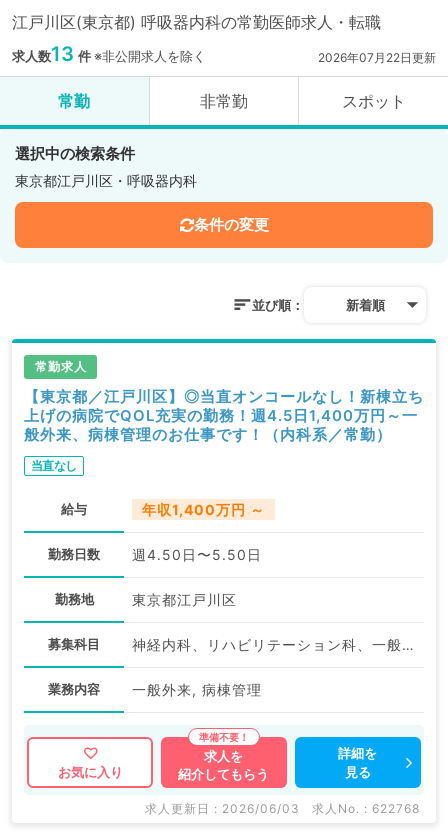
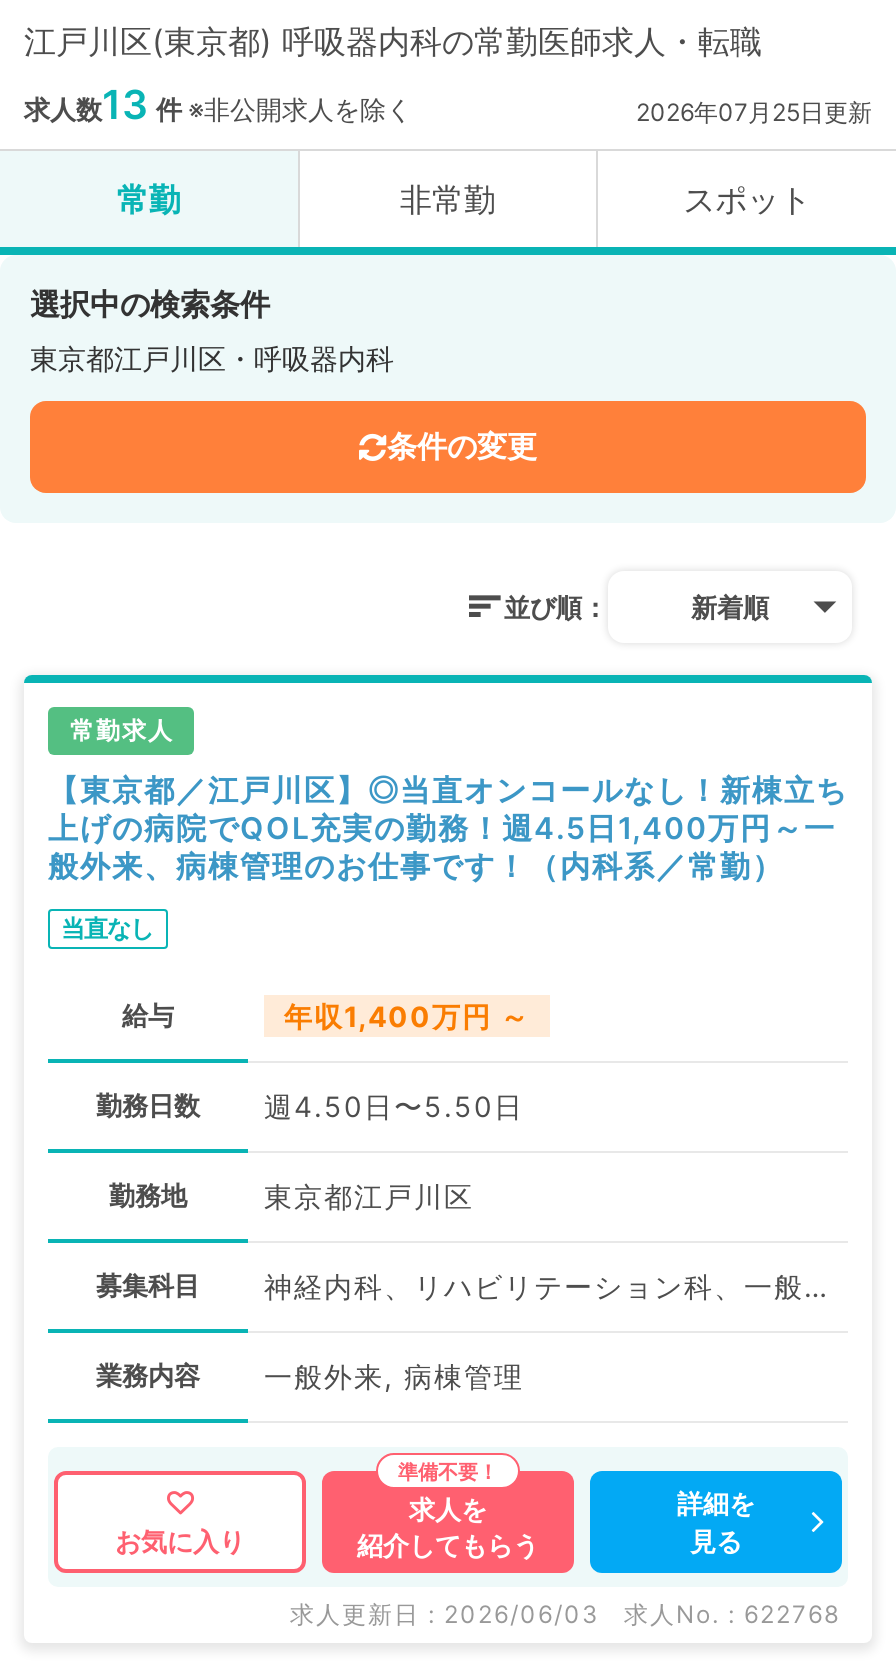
- 2026年07月22日更新
+ 2026年07月25日更新
